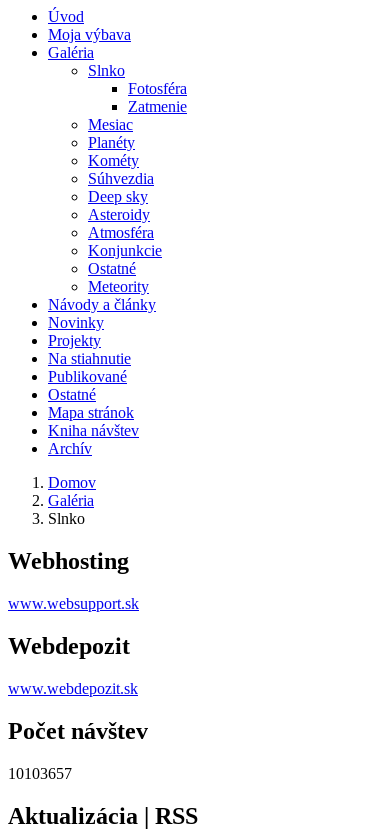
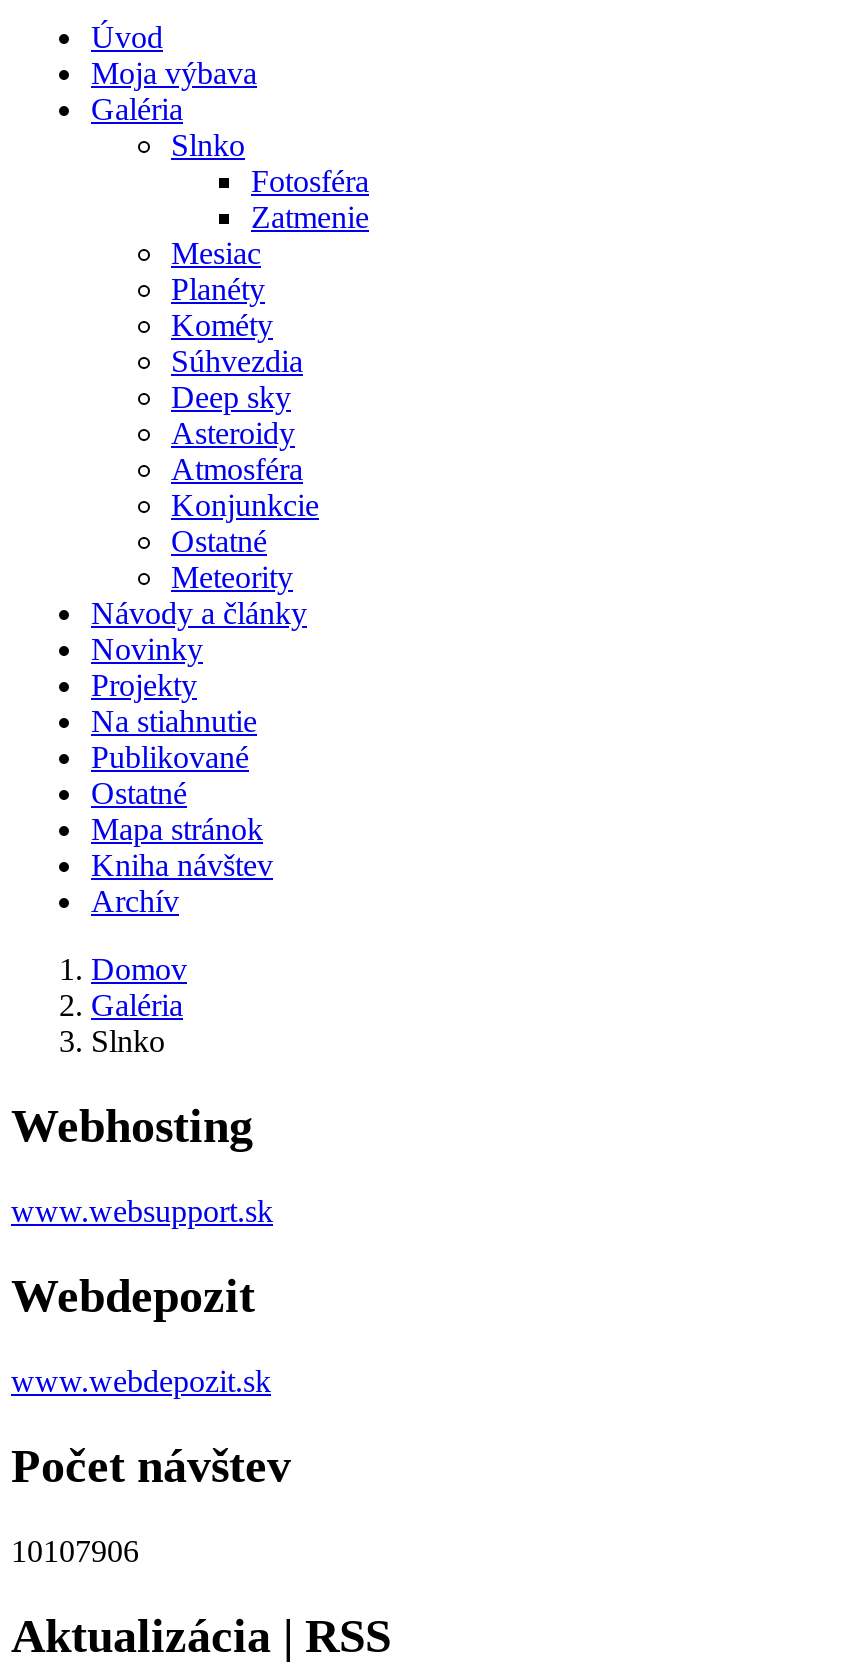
- 10103657
+ 10107906
